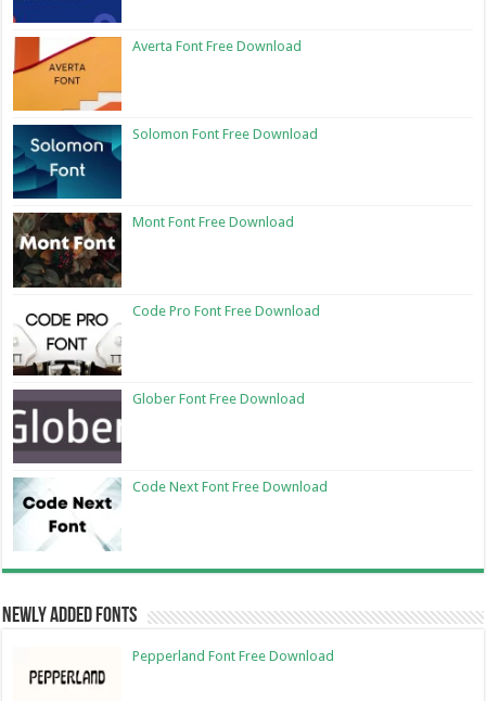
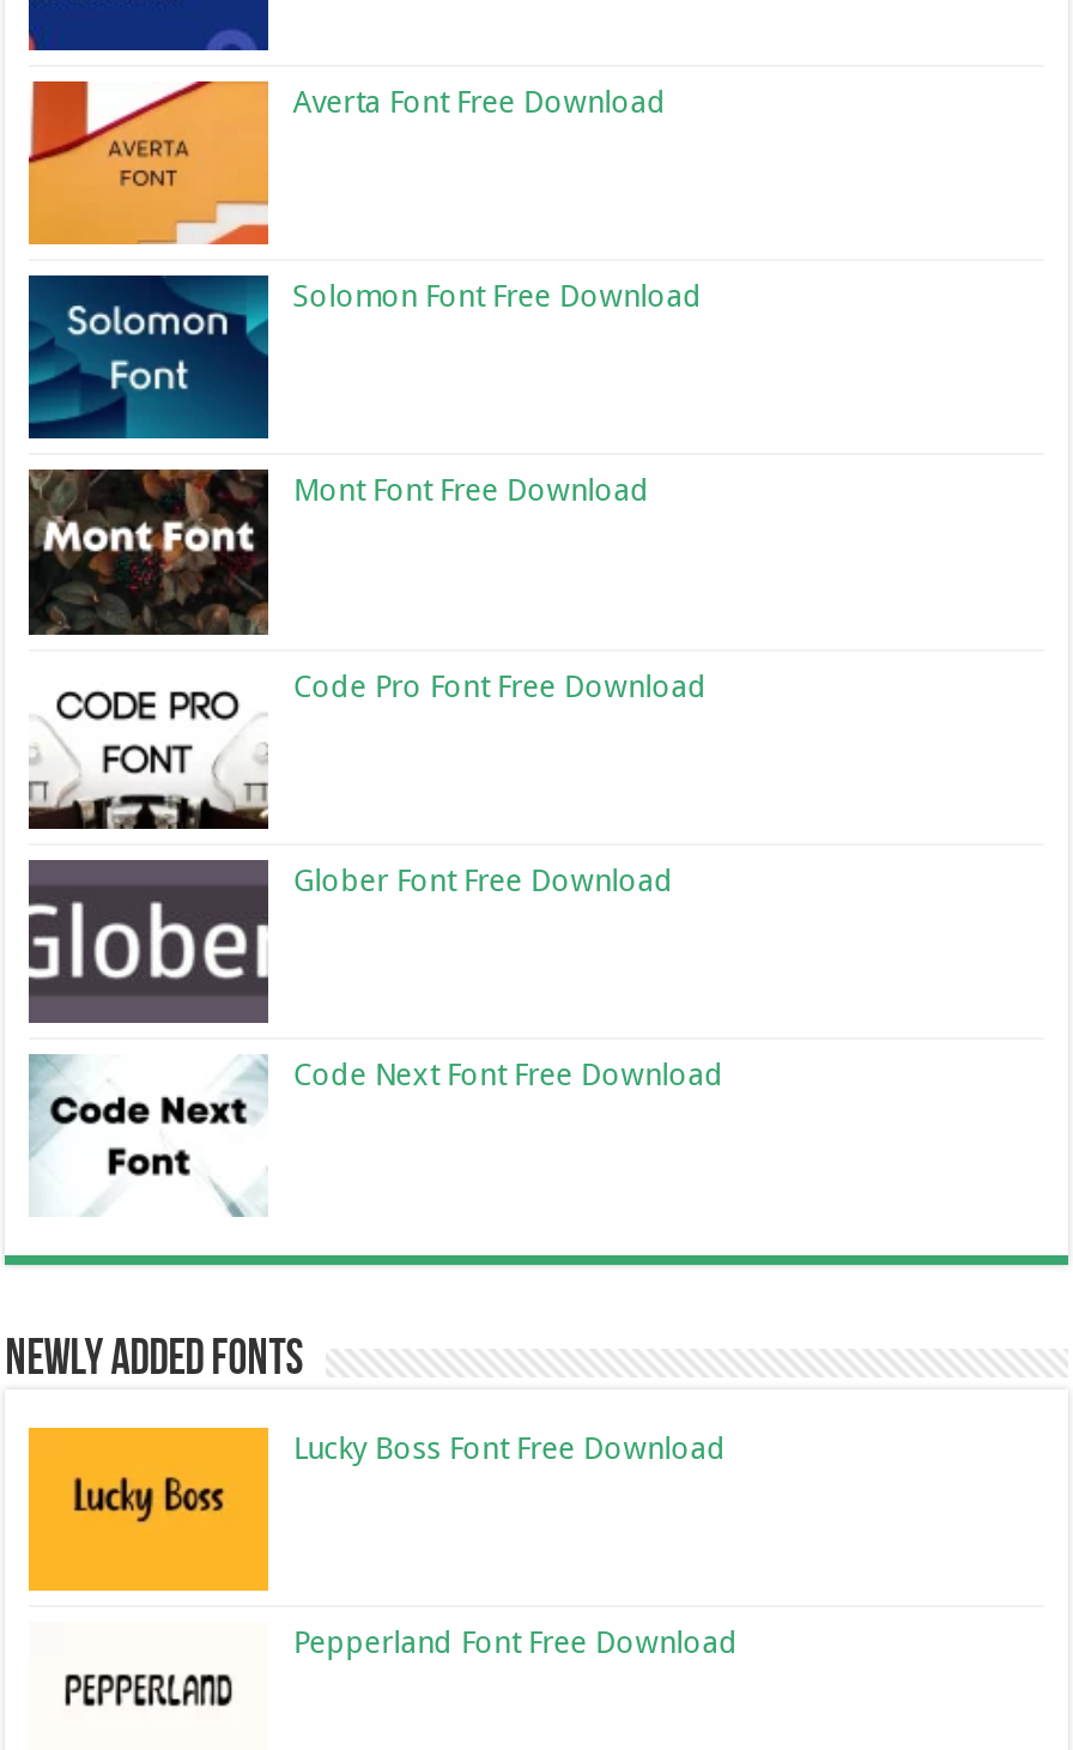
+ [image]
+ Lucky Boss Font Free Download
